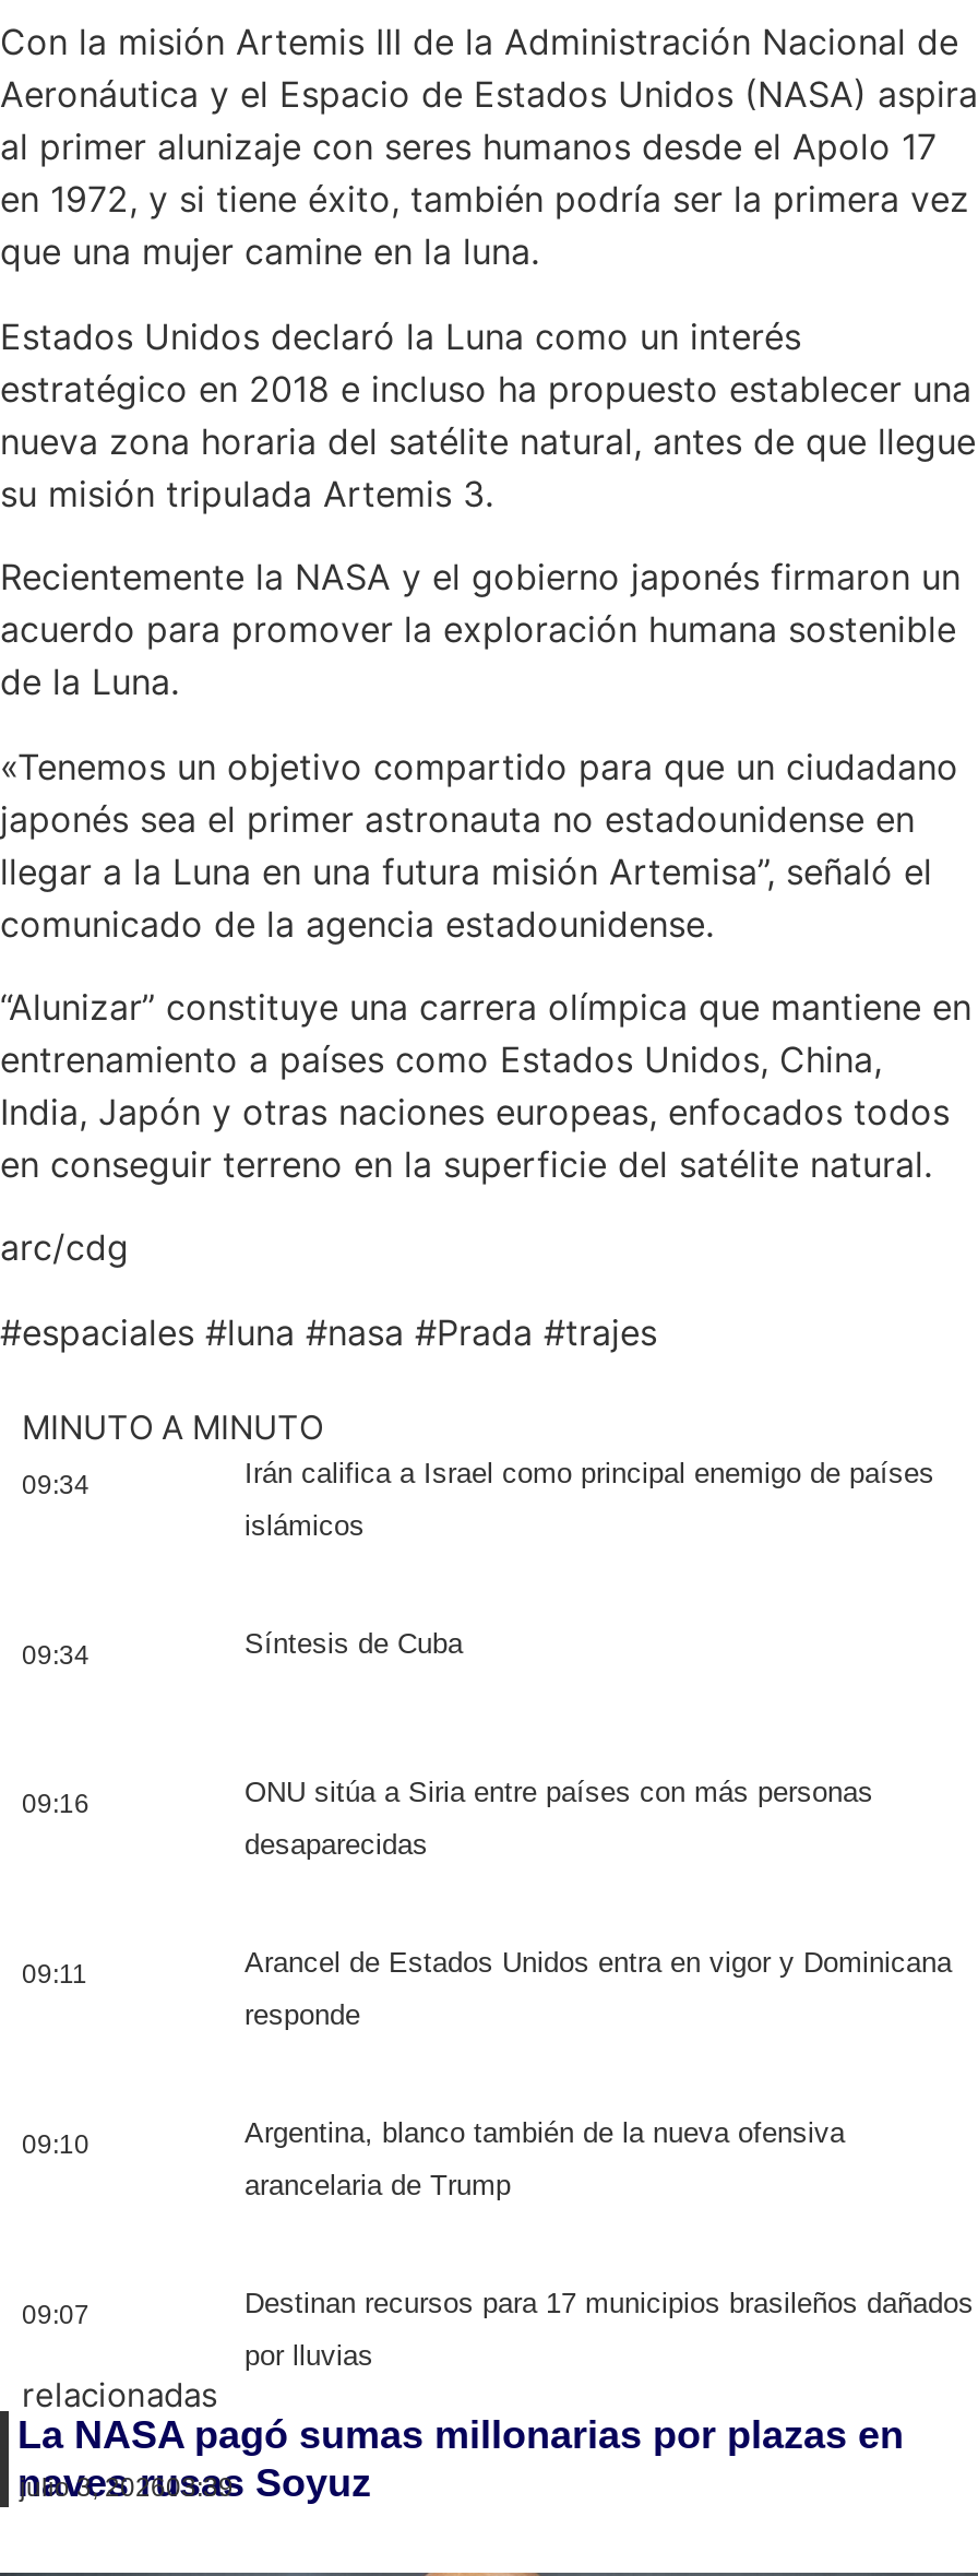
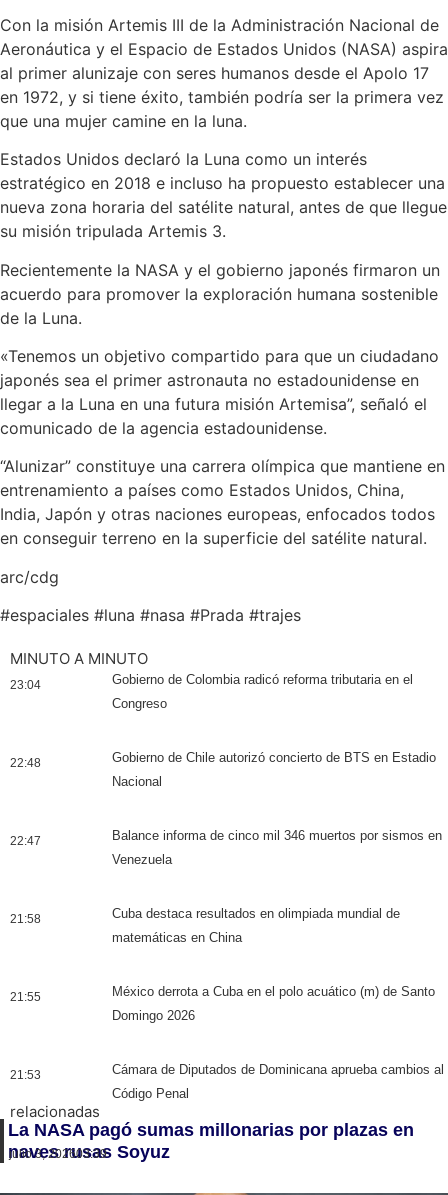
- 09:34
- Irán califica a Israel como principal enemigo de países
- islámicos
+ 23:04
+ Gobierno de Colombia radicó reforma tributaria en el
+ Congreso

- 09:34
- Síntesis de Cuba
+ 22:48
+ Gobierno de Chile autorizó concierto de BTS en Estadio
+ Nacional

- 09:16
- ONU sitúa a Siria entre países con más personas
- desaparecidas
+ 22:47
+ Balance informa de cinco mil 346 muertos por sismos en
+ Venezuela

- 09:11
- Arancel de Estados Unidos entra en vigor y Dominicana
- responde
+ 21:58
+ Cuba destaca resultados en olimpiada mundial de
+ matemáticas en China

- 09:10
- Argentina, blanco también de la nueva ofensiva
- arancelaria de Trump
+ 21:55
+ México derrota a Cuba en el polo acuático (m) de Santo
+ Domingo 2026

- 09:07
- Destinan recursos para 17 municipios brasileños dañados
- por lluvias
+ 21:53
+ Cámara de Diputados de Dominicana aprueba cambios al
+ Código Penal
